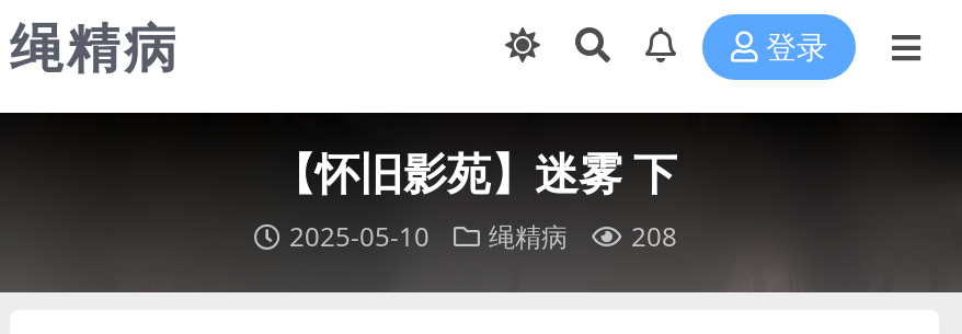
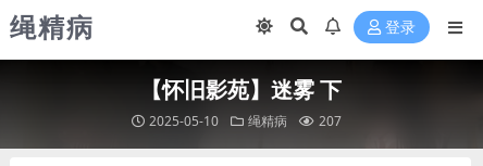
- 208
+ 207
